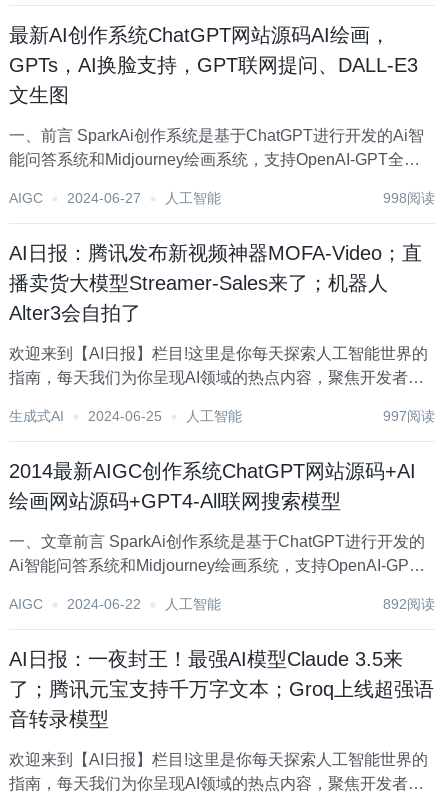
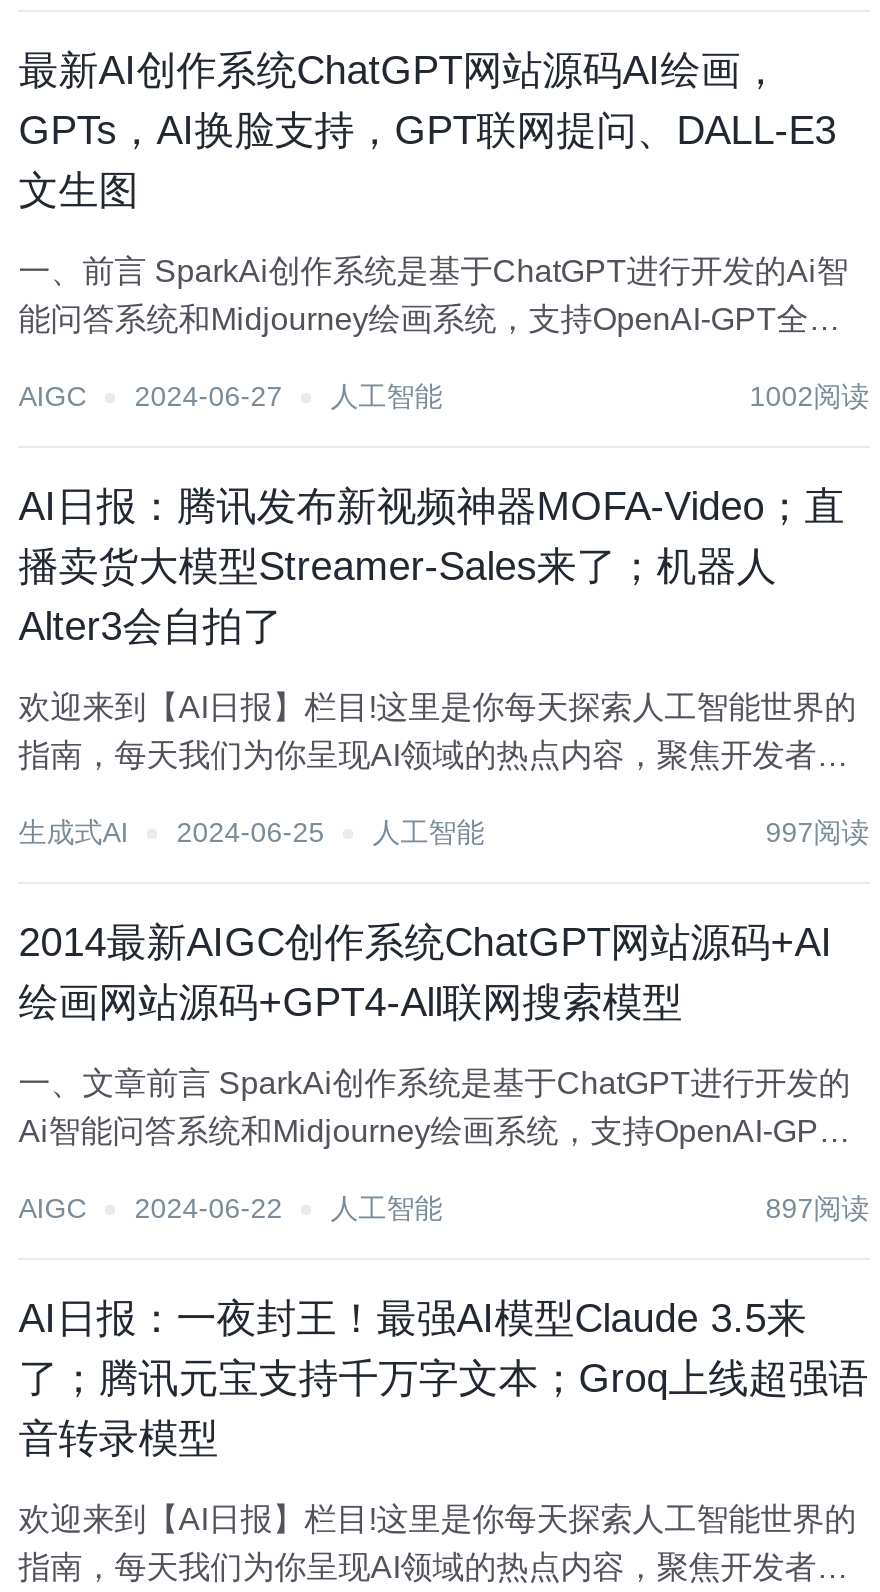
- 998阅读
+ 1002阅读

- 892阅读
+ 897阅读
